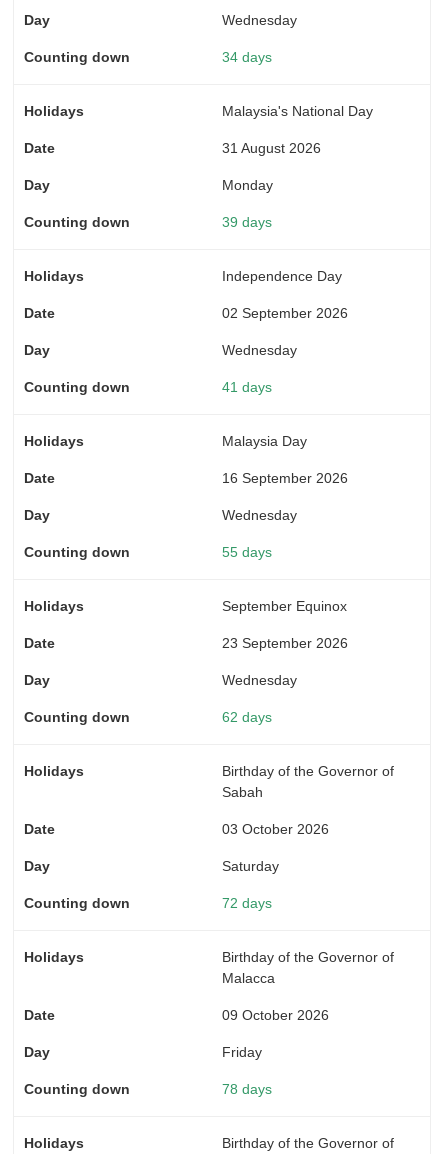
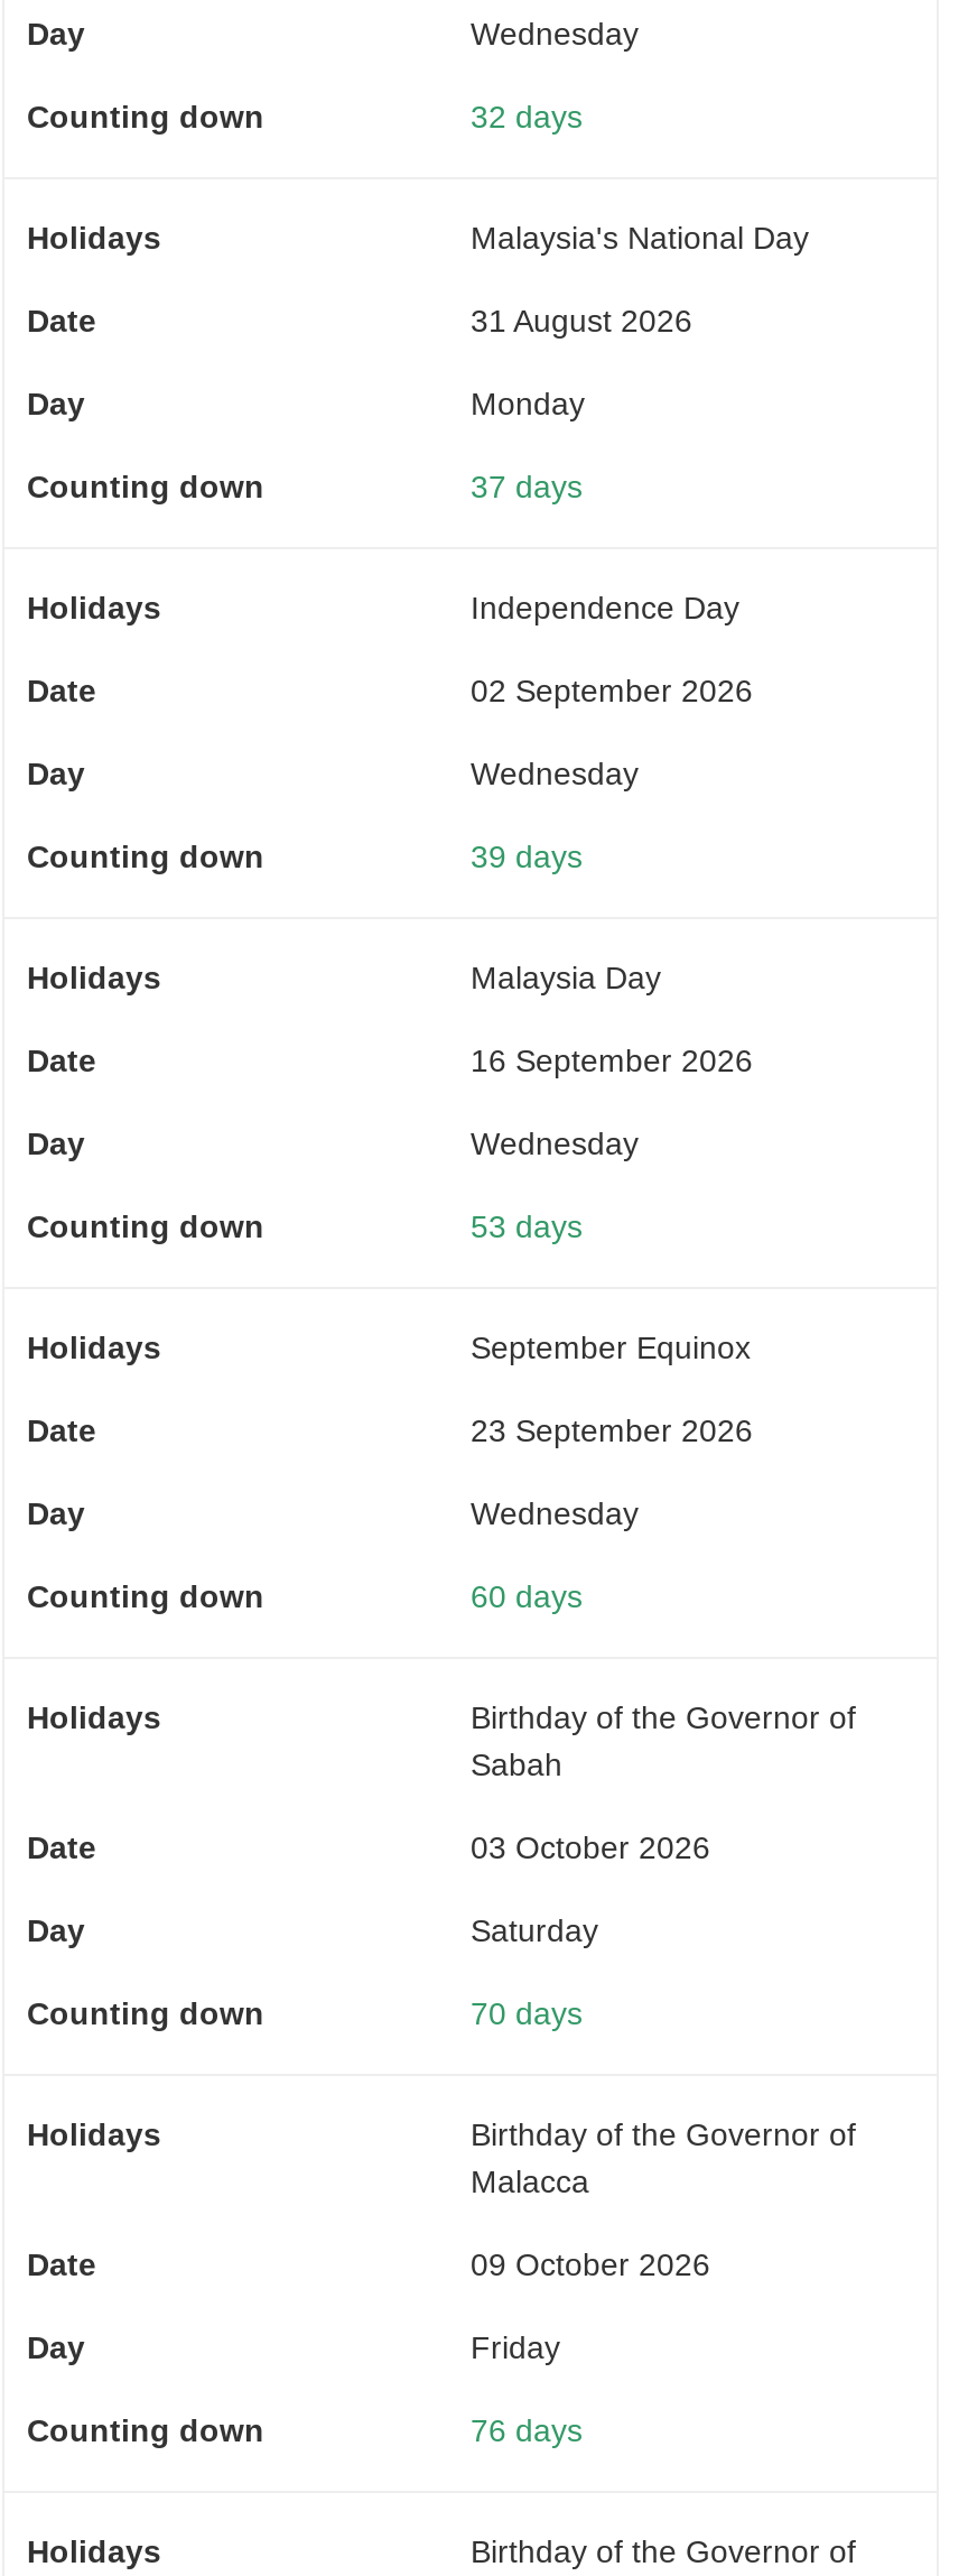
- 34 days
+ 32 days

- 39 days
+ 37 days

- 41 days
+ 39 days

- 55 days
+ 53 days

- 62 days
+ 60 days

- 72 days
+ 70 days

- 78 days
+ 76 days
